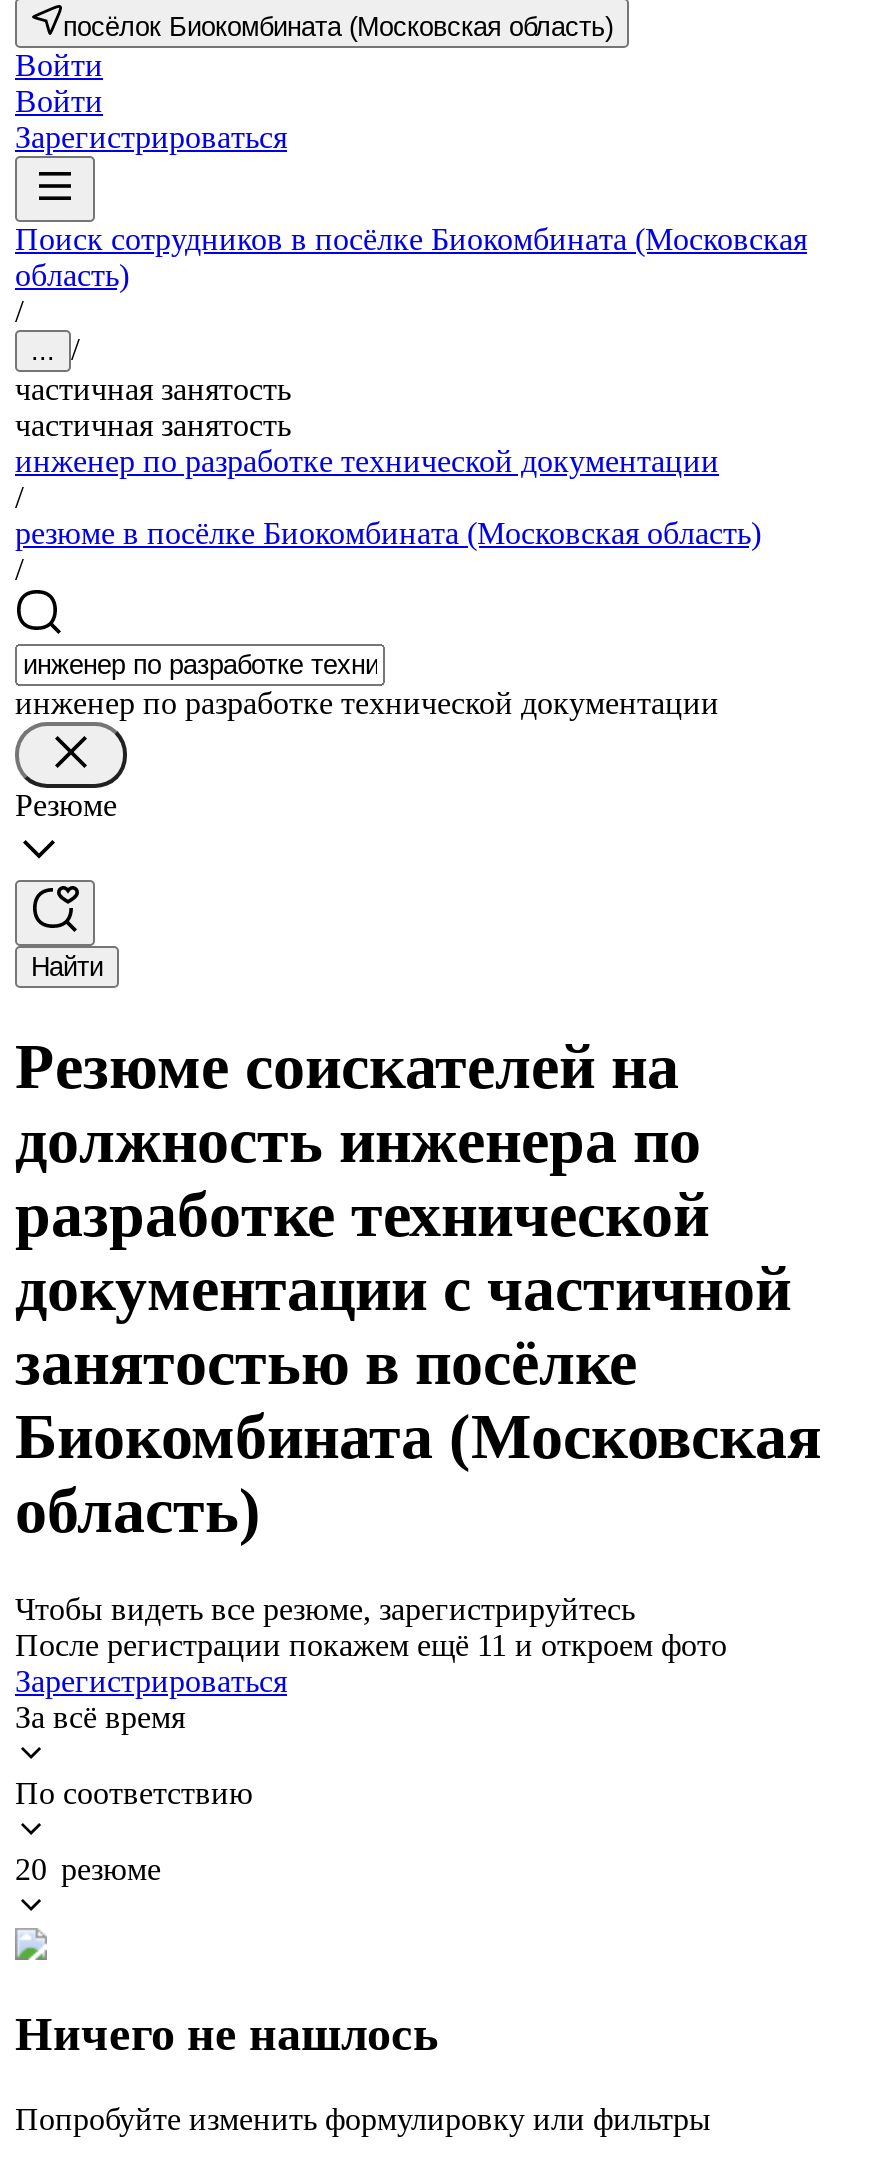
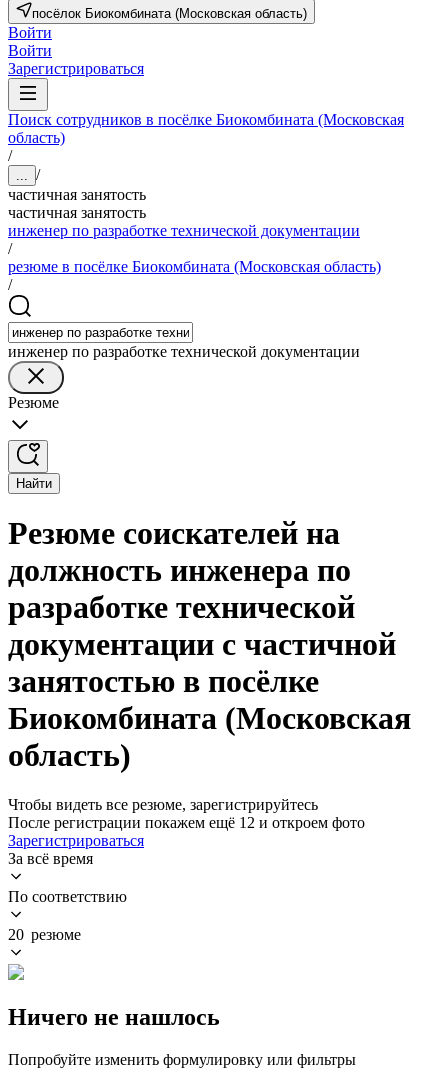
- После регистрации покажем ещё 11 и откроем фото
+ После регистрации покажем ещё 12 и откроем фото
